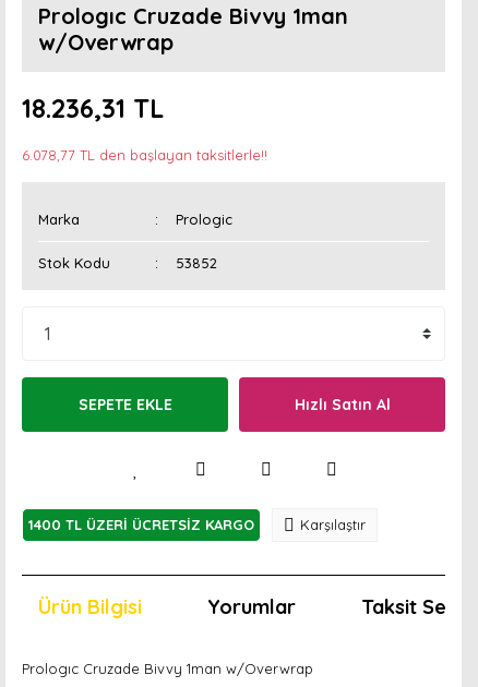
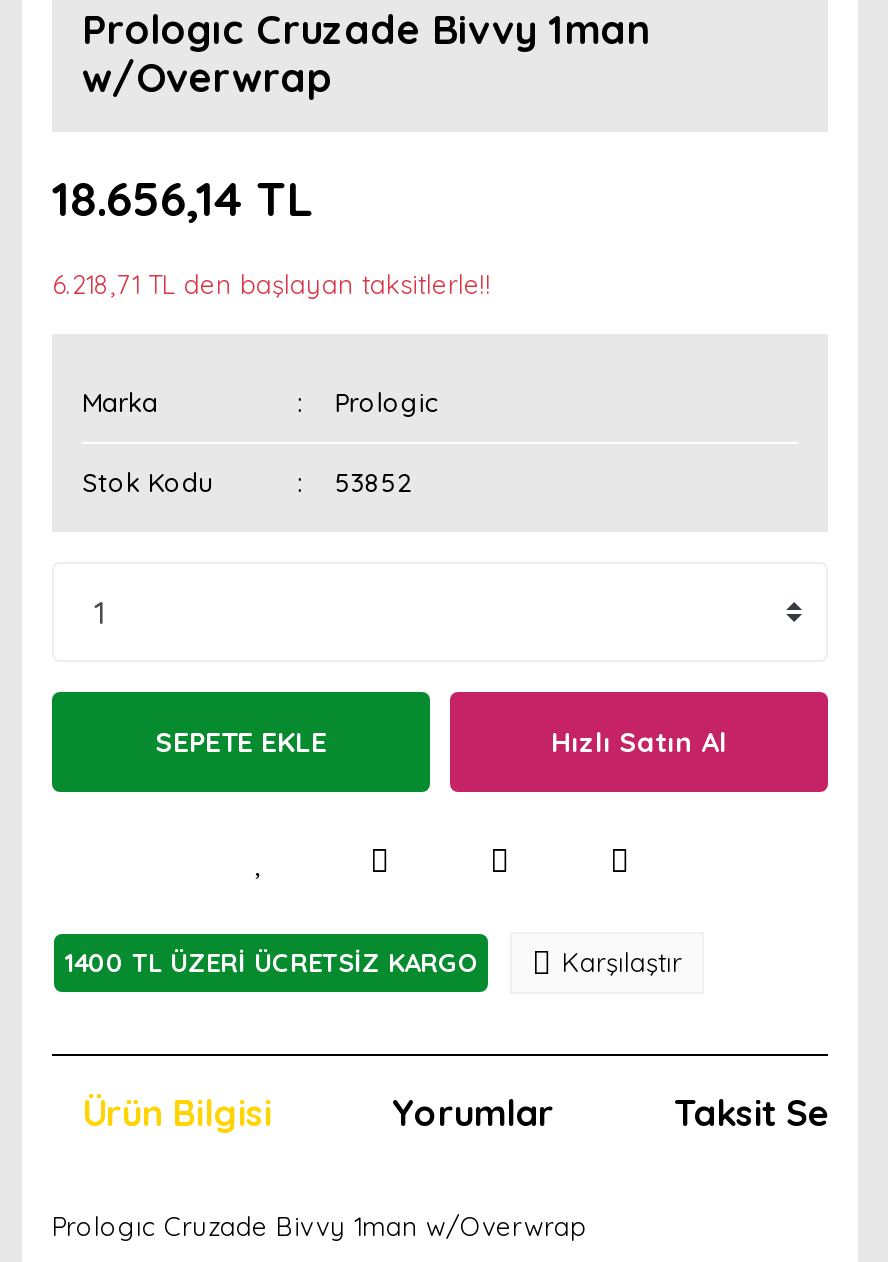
- 18.236,31 TL
+ 18.656,14 TL

- 6.078,77 TL den başlayan taksitlerle!!
+ 6.218,71 TL den başlayan taksitlerle!!
